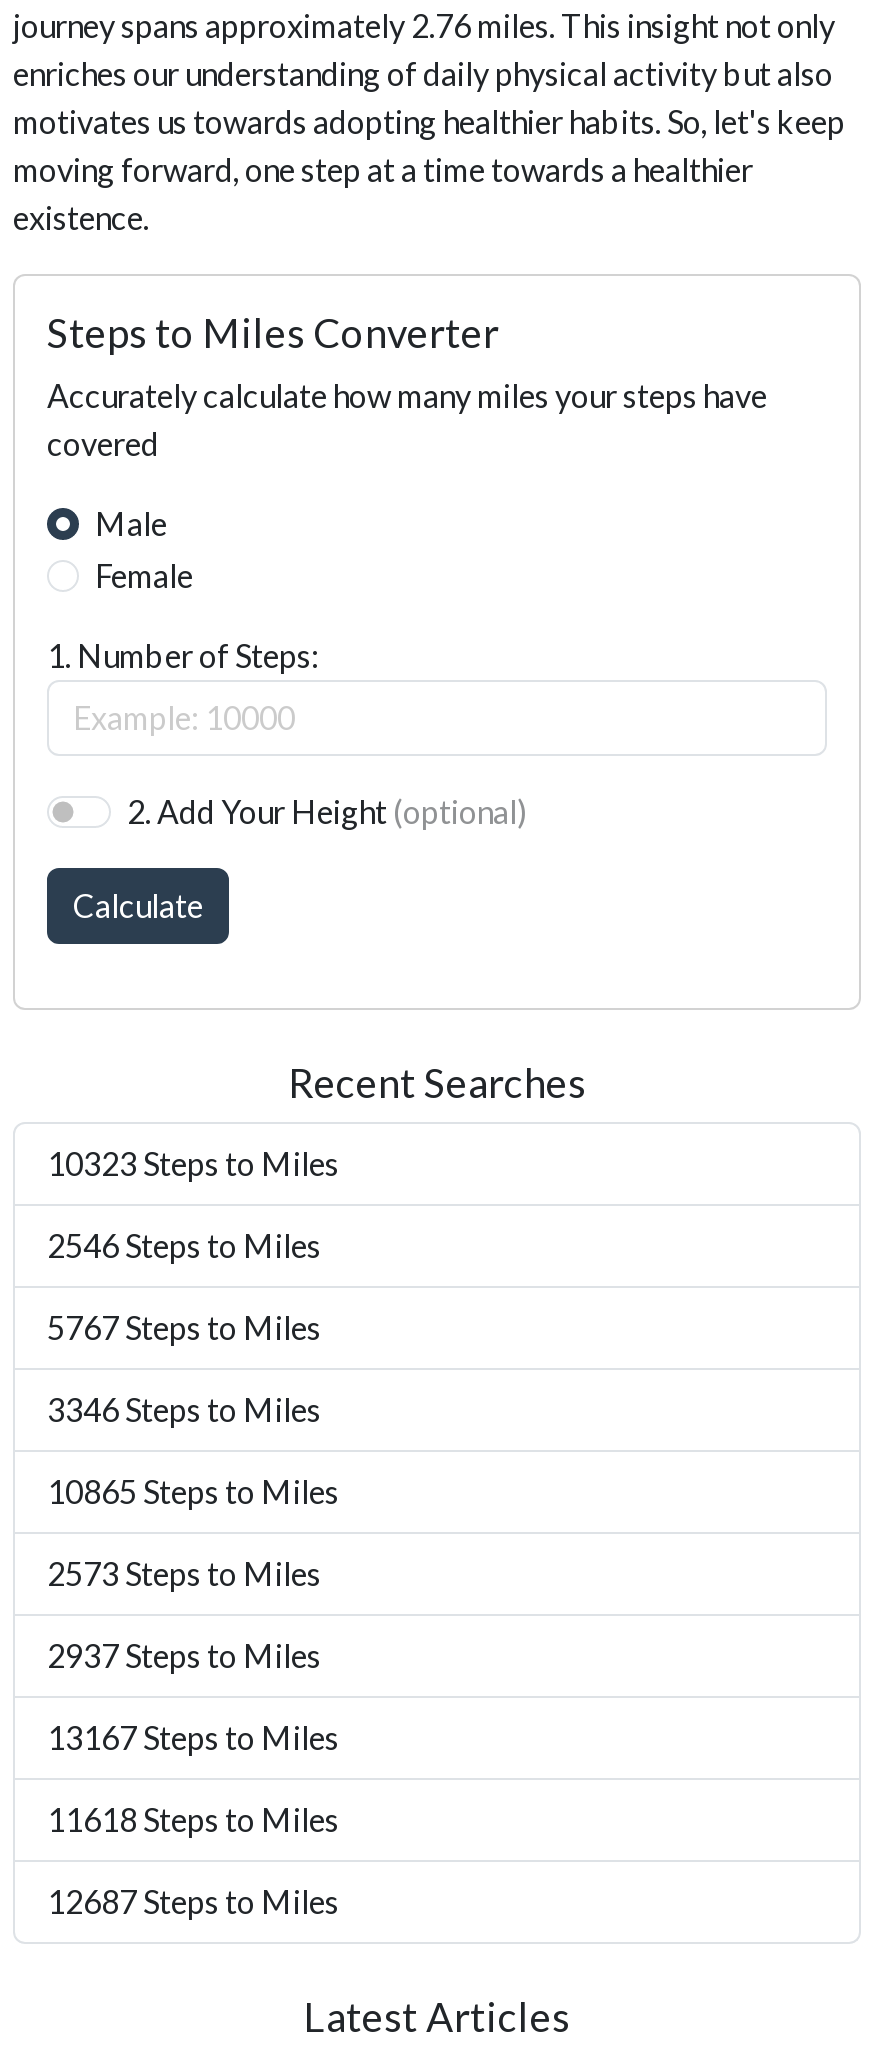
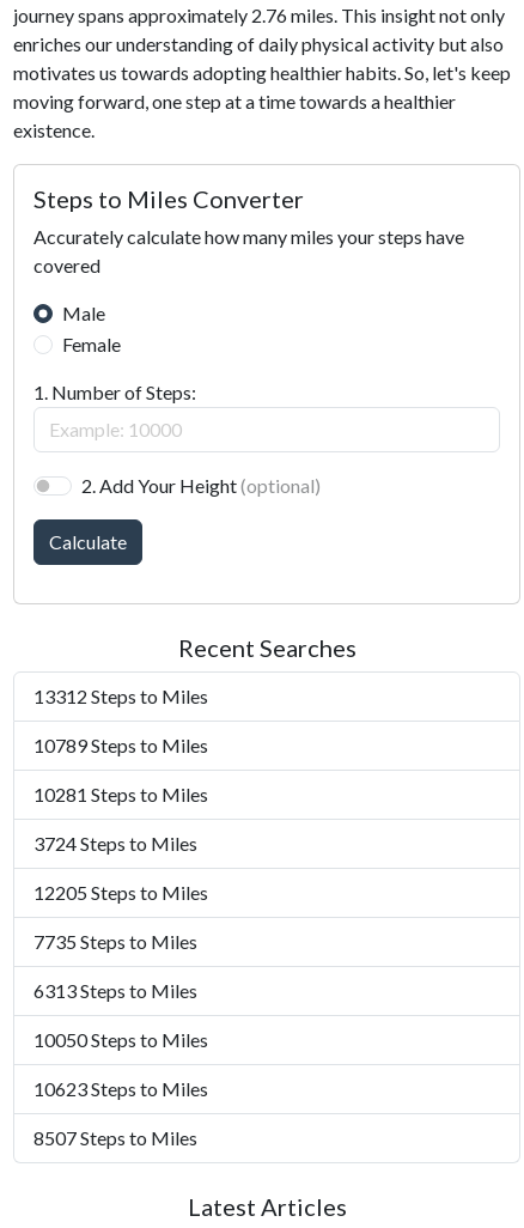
- 10323 Steps to Miles
+ 13312 Steps to Miles

- 2546 Steps to Miles
+ 10789 Steps to Miles

- 5767 Steps to Miles
+ 10281 Steps to Miles

- 3346 Steps to Miles
+ 3724 Steps to Miles

- 10865 Steps to Miles
+ 12205 Steps to Miles

- 2573 Steps to Miles
+ 7735 Steps to Miles

- 2937 Steps to Miles
+ 6313 Steps to Miles

- 13167 Steps to Miles
+ 10050 Steps to Miles

- 11618 Steps to Miles
+ 10623 Steps to Miles

- 12687 Steps to Miles
+ 8507 Steps to Miles
